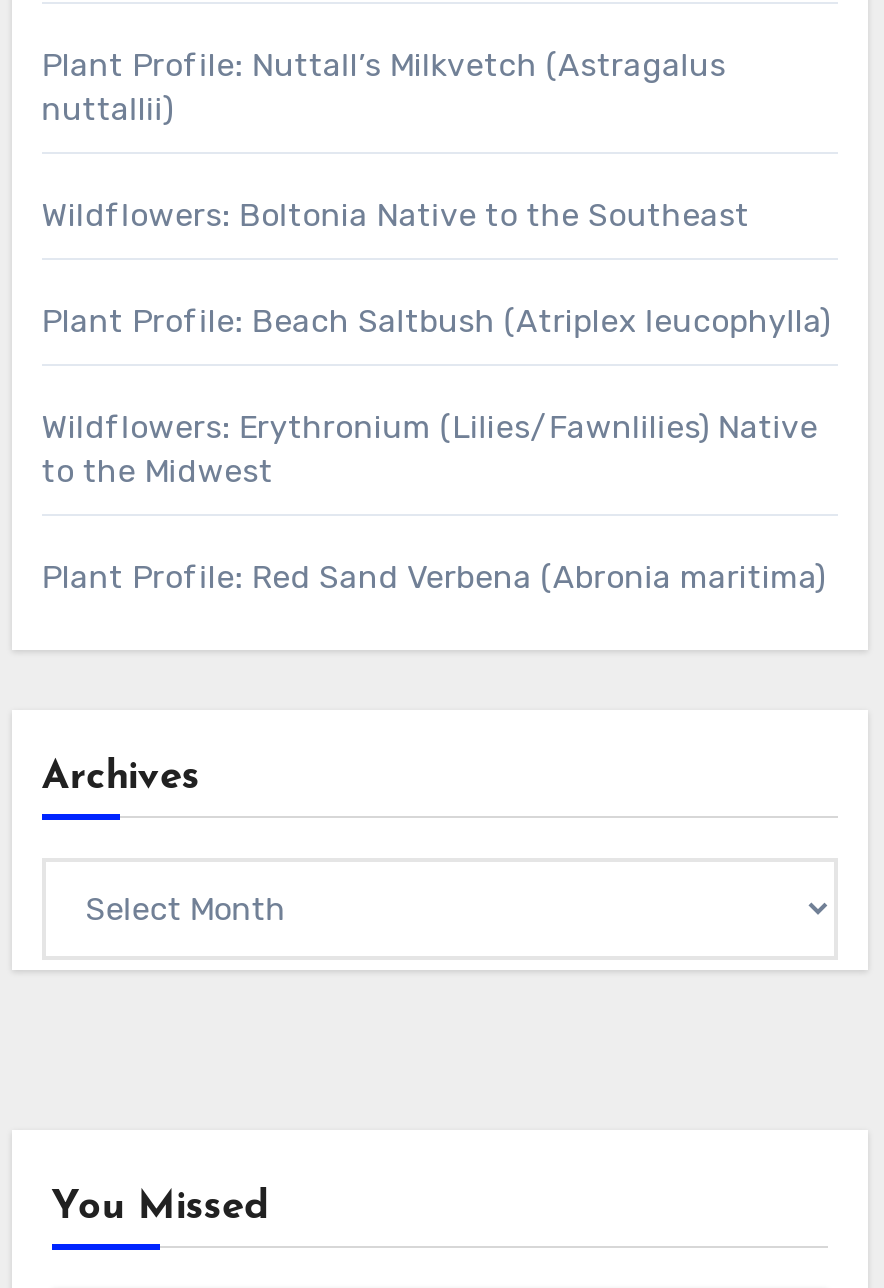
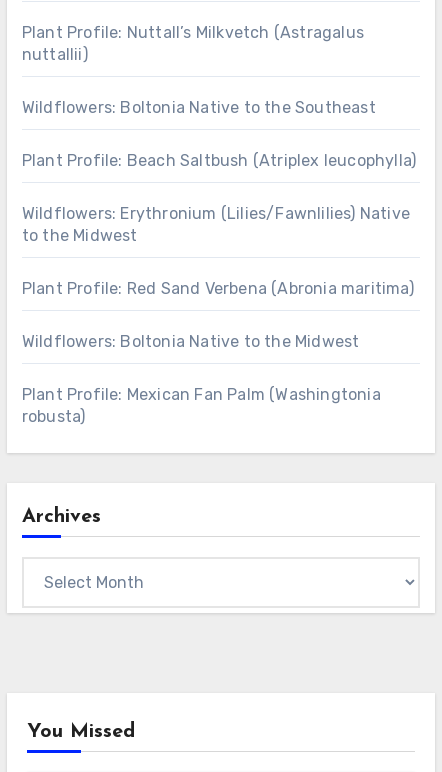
+ Wildflowers: Boltonia Native to the Midwest
+ Plant Profile: Mexican Fan Palm (Washingtonia
+ robusta)
